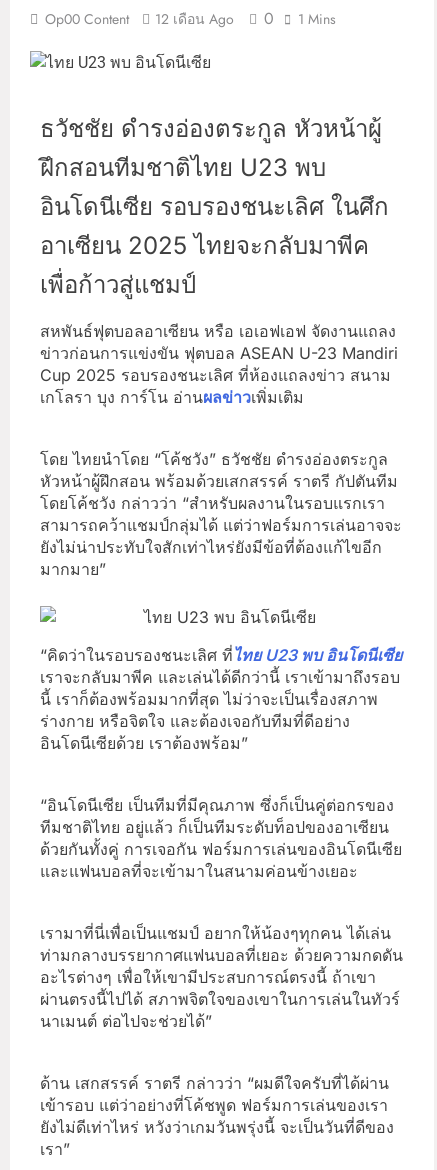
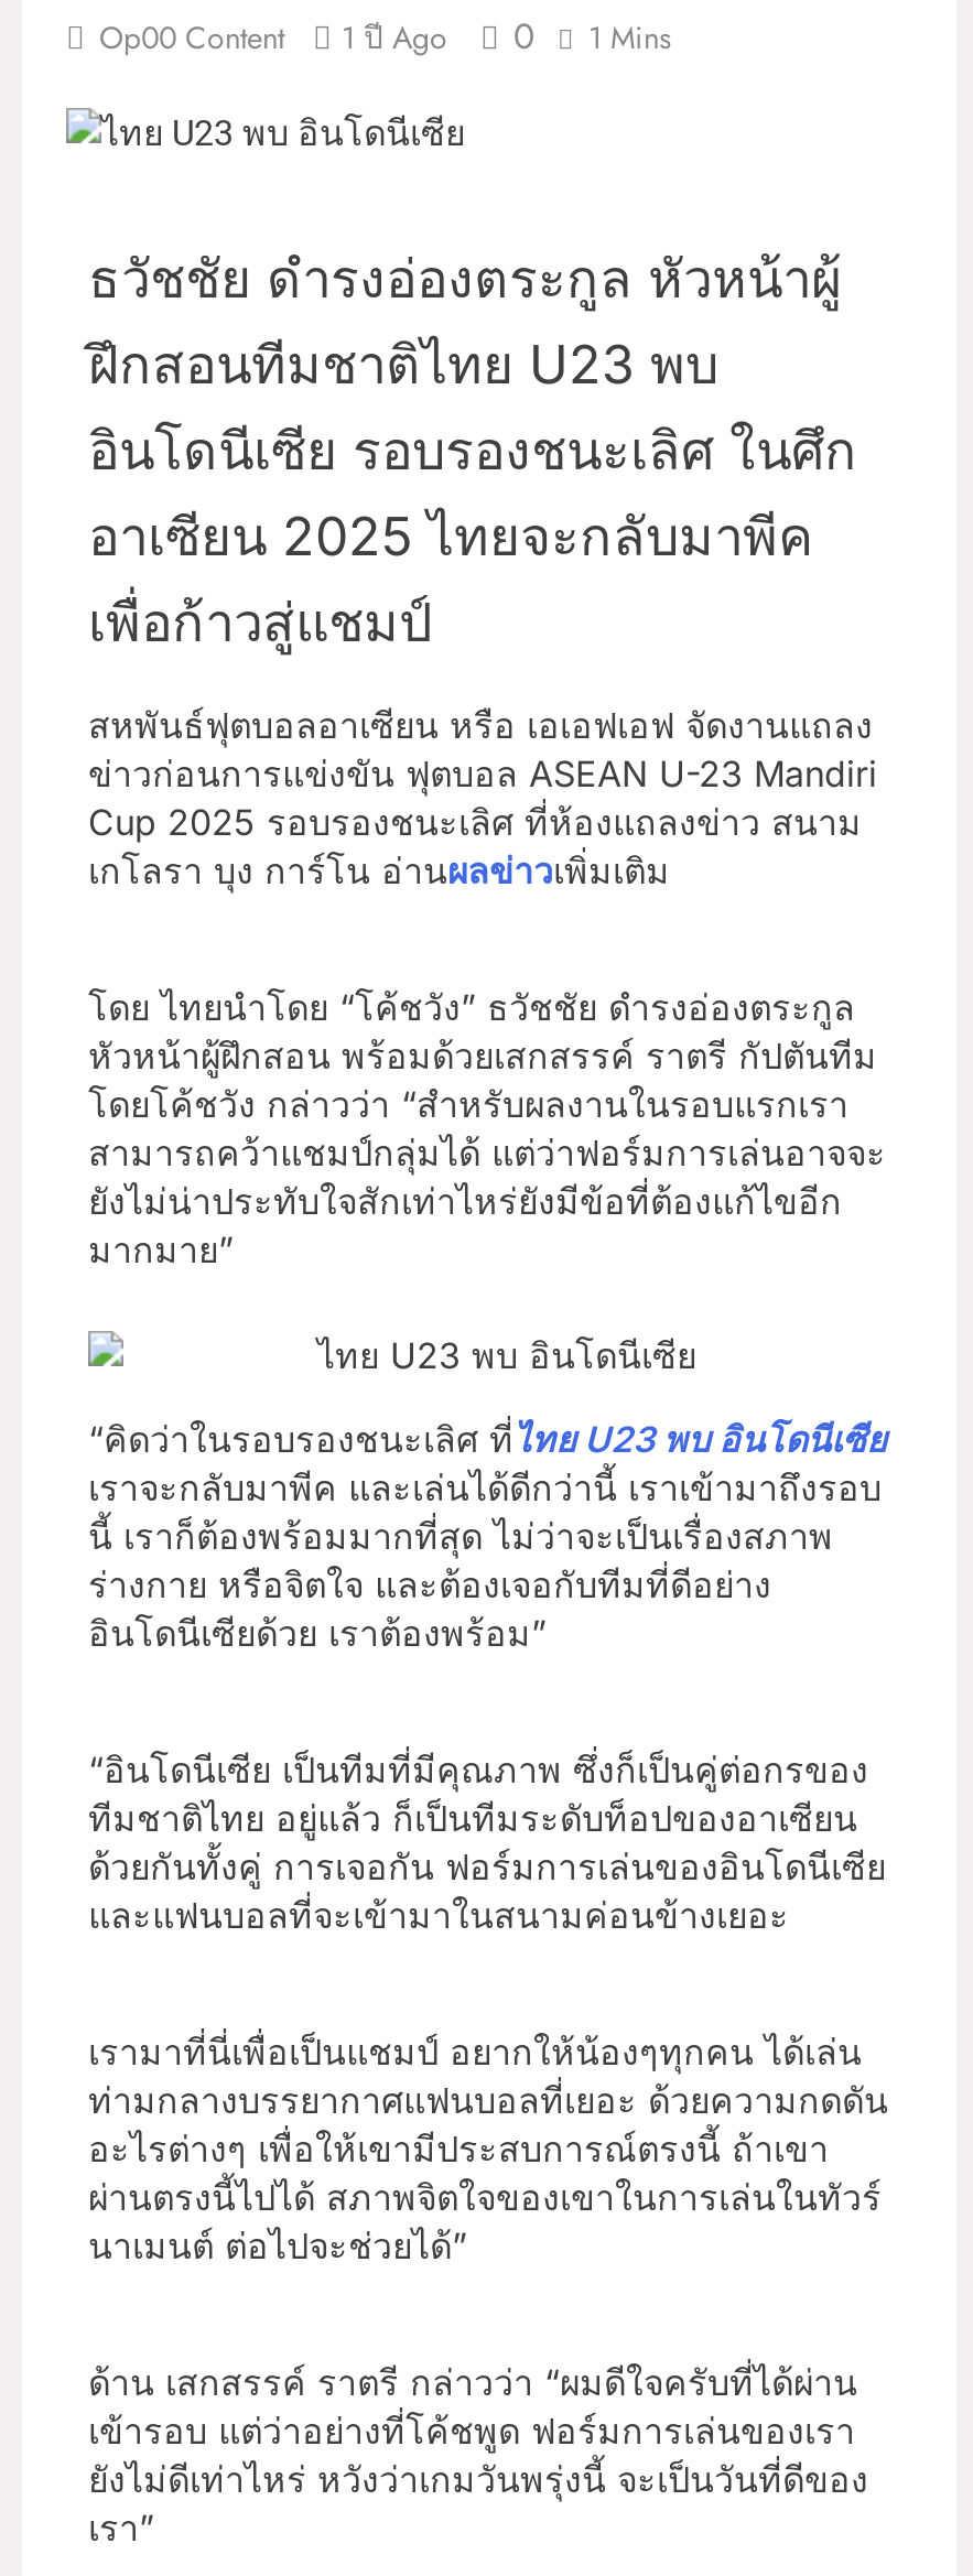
- Op00 Content 12 เดือน Ago 0 1 Mins
+ Op00 Content 1 ปี Ago 0 1 Mins
